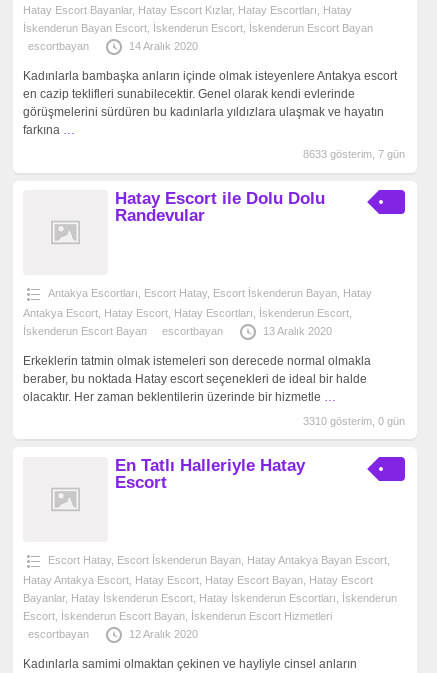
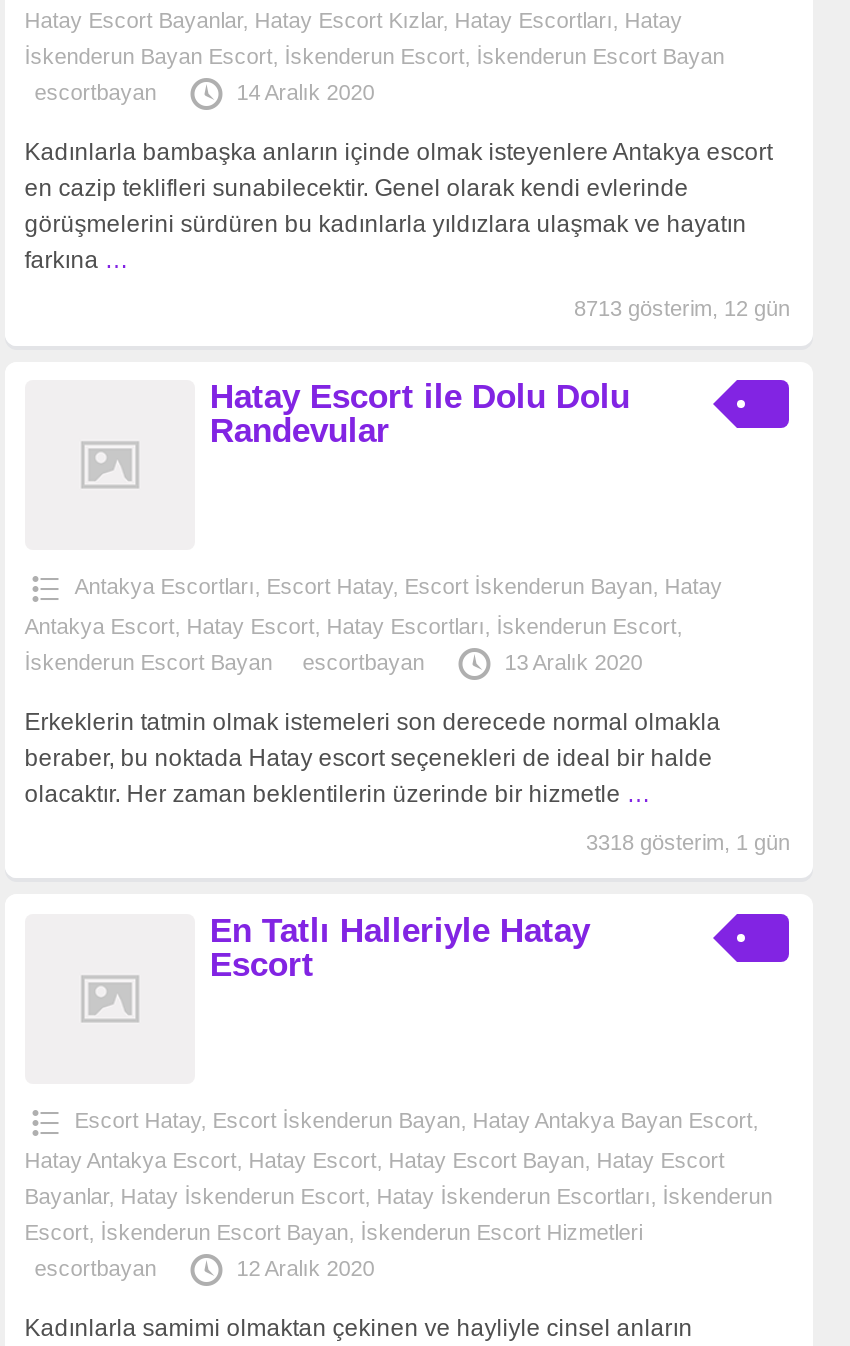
- 8633 gösterim, 7 gün
+ 8713 gösterim, 12 gün

- 3310 gösterim, 0 gün
+ 3318 gösterim, 1 gün
